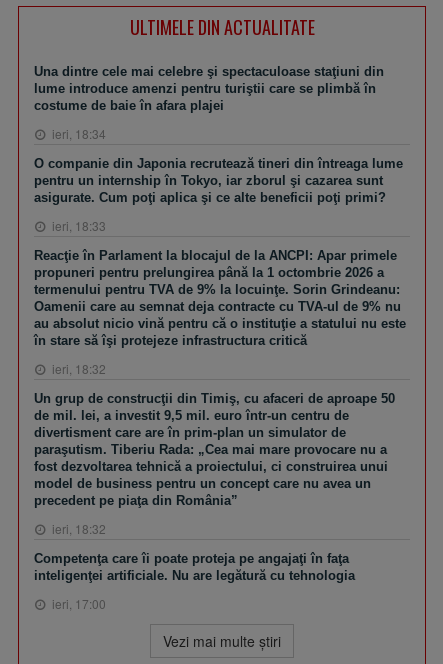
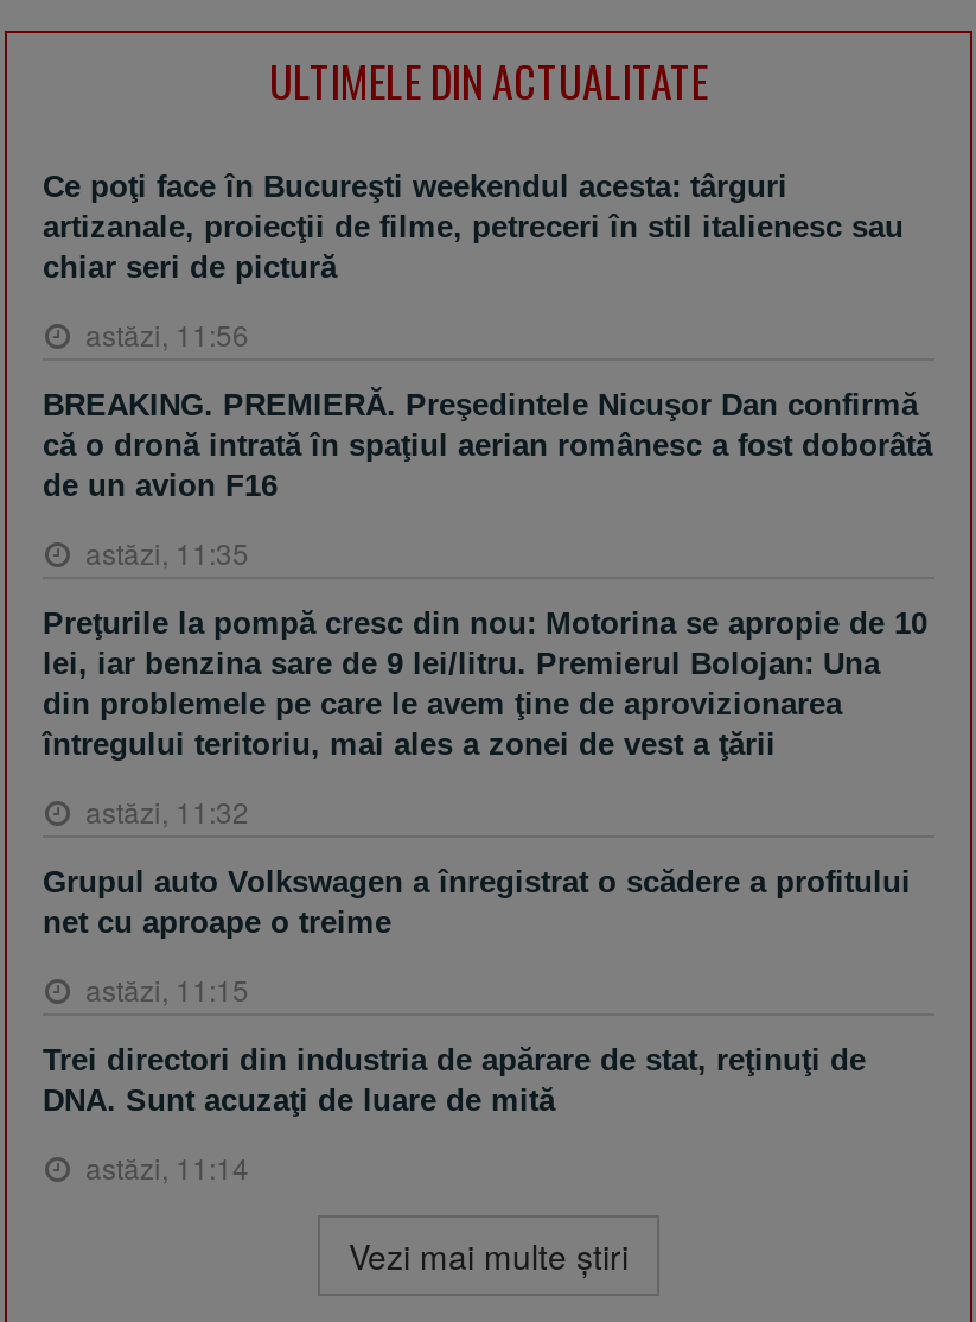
- Una dintre cele mai celebre şi spectaculoase staţiuni din
- lume introduce amenzi pentru turiştii care se plimbă în
- costume de baie în afara plajei
+ Ce poţi face în Bucureşti weekendul acesta: târguri
+ artizanale, proiecţii de filme, petreceri în stil italienesc sau
+ chiar seri de pictură

- ieri, 18:34
+ astăzi, 11:56

- O companie din Japonia recrutează tineri din întreaga lume
- pentru un internship în Tokyo, iar zborul şi cazarea sunt
- asigurate. Cum poţi aplica şi ce alte beneficii poţi primi?
+ BREAKING. PREMIERĂ. Preşedintele Nicuşor Dan confirmă
+ că o dronă intrată în spaţiul aerian românesc a fost doborâtă
+ de un avion F16

- ieri, 18:33
+ astăzi, 11:35

- Reacţie în Parlament la blocajul de la ANCPI: Apar primele
- propuneri pentru prelungirea până la 1 octombrie 2026 a
- termenului pentru TVA de 9% la locuinţe. Sorin Grindeanu:
- Oamenii care au semnat deja contracte cu TVA-ul de 9% nu
- au absolut nicio vină pentru că o instituţie a statului nu este
- în stare să îşi protejeze infrastructura critică
+ Preţurile la pompă cresc din nou: Motorina se apropie de 10
+ lei, iar benzina sare de 9 lei/litru. Premierul Bolojan: Una
+ din problemele pe care le avem ţine de aprovizionarea
+ întregului teritoriu, mai ales a zonei de vest a ţării

- ieri, 18:32
+ astăzi, 11:32

- Un grup de construcţii din Timiş, cu afaceri de aproape 50
- de mil. lei, a investit 9,5 mil. euro într-un centru de
- divertisment care are în prim-plan un simulator de
- paraşutism. Tiberiu Rada: „Cea mai mare provocare nu a
- fost dezvoltarea tehnică a proiectului, ci construirea unui
- model de business pentru un concept care nu avea un
- precedent pe piaţa din România”
+ Grupul auto Volkswagen a înregistrat o scădere a profitului
+ net cu aproape o treime

- ieri, 18:32
+ astăzi, 11:15

- Competenţa care îi poate proteja pe angajaţi în faţa
- inteligenţei artificiale. Nu are legătură cu tehnologia
+ Trei directori din industria de apărare de stat, reţinuţi de
+ DNA. Sunt acuzaţi de luare de mită

- ieri, 17:00
+ astăzi, 11:14
